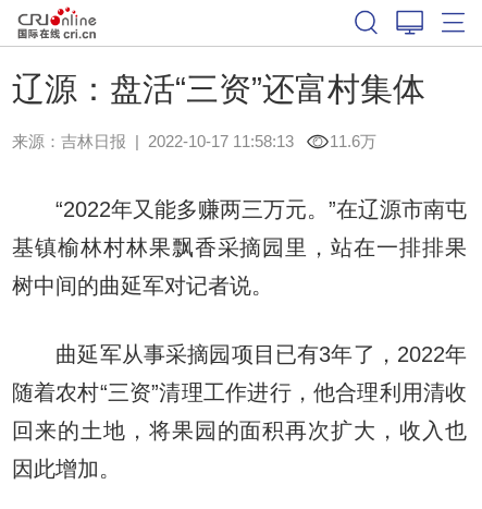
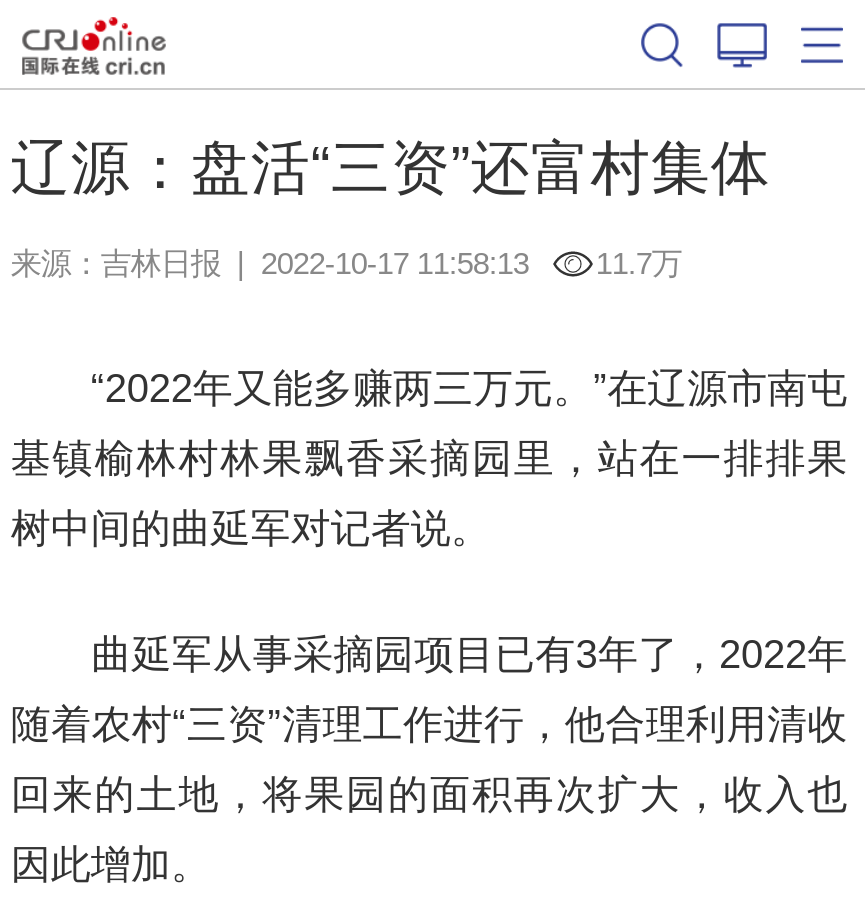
- 11.6万
+ 11.7万
